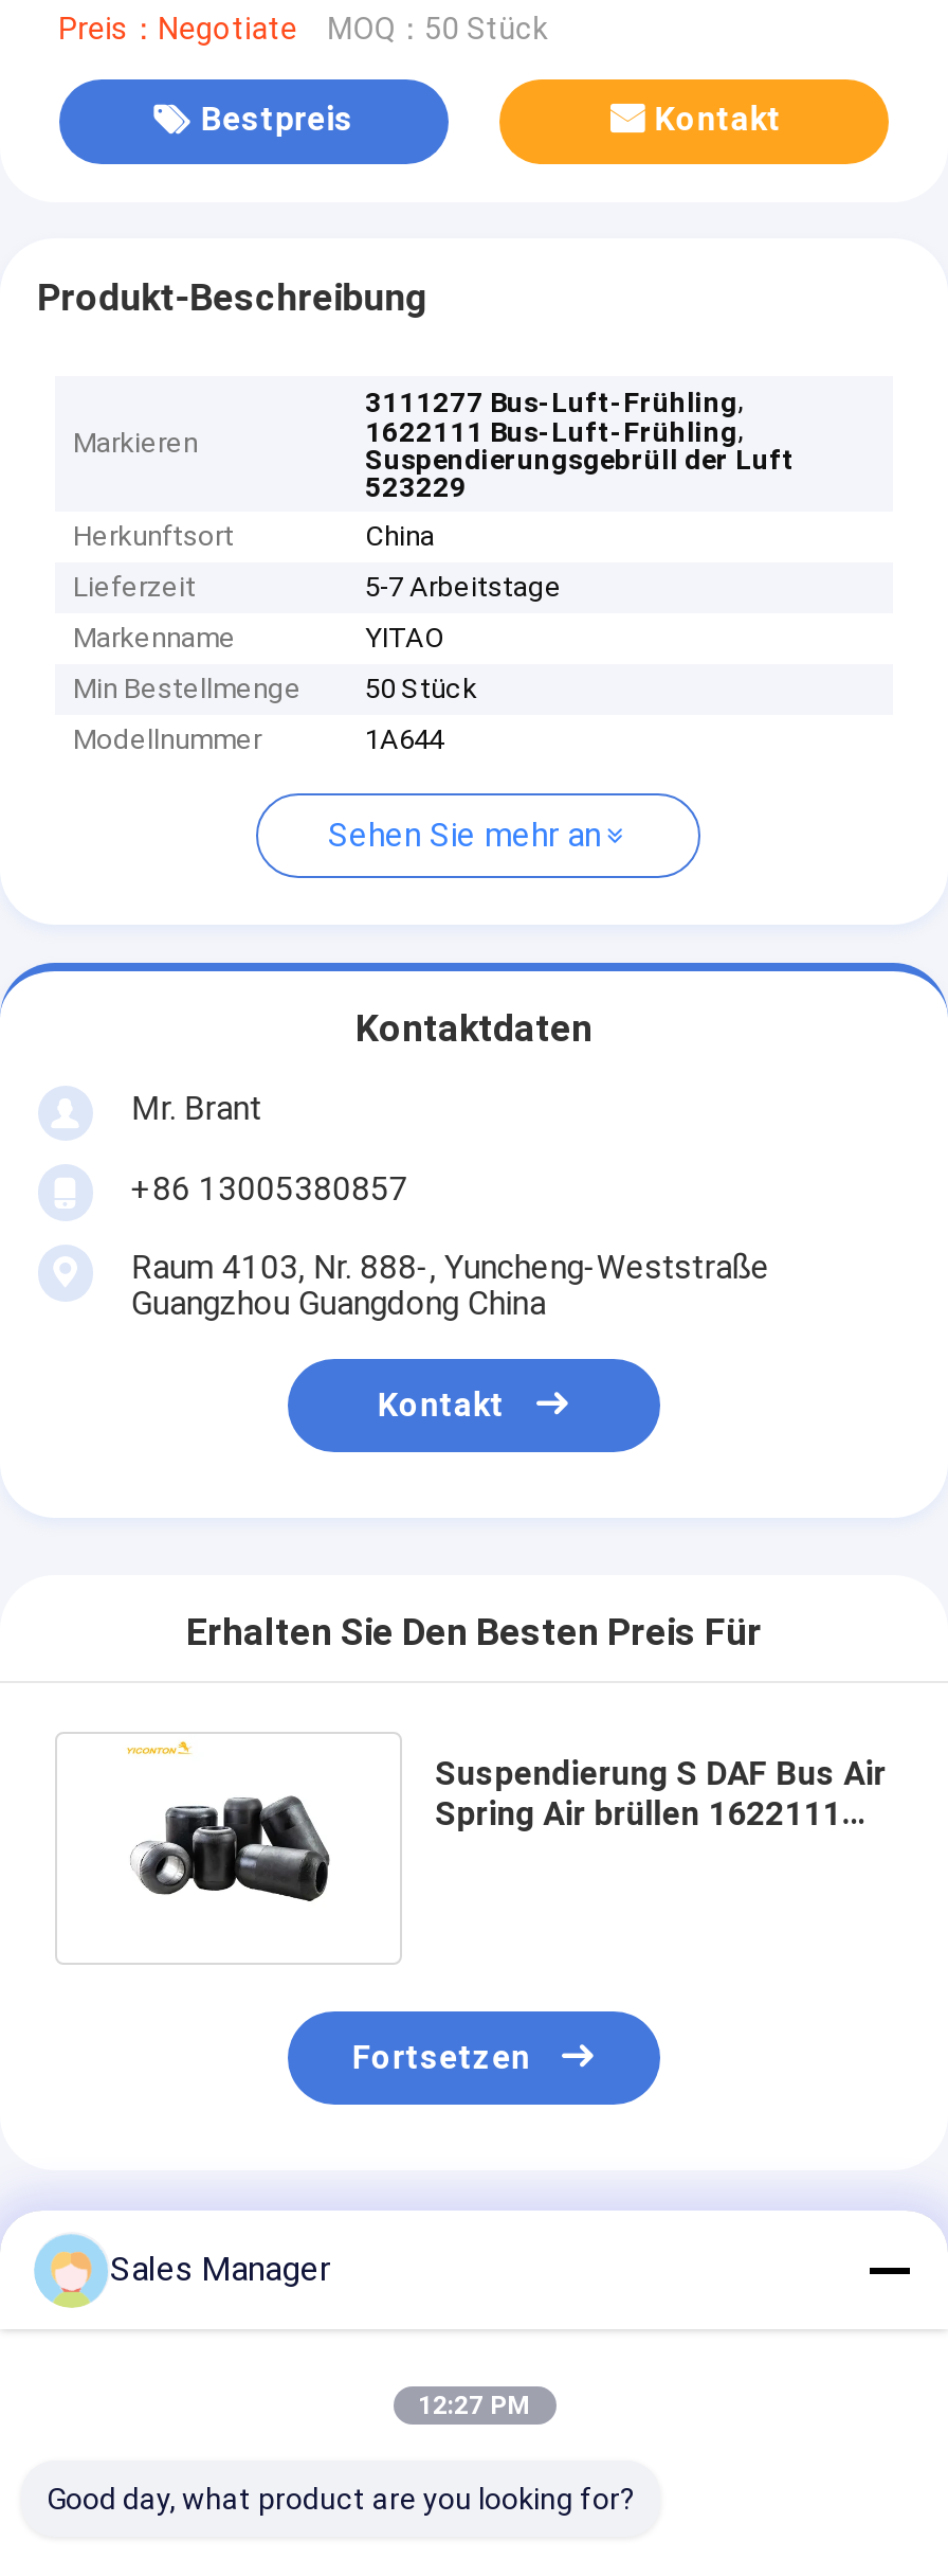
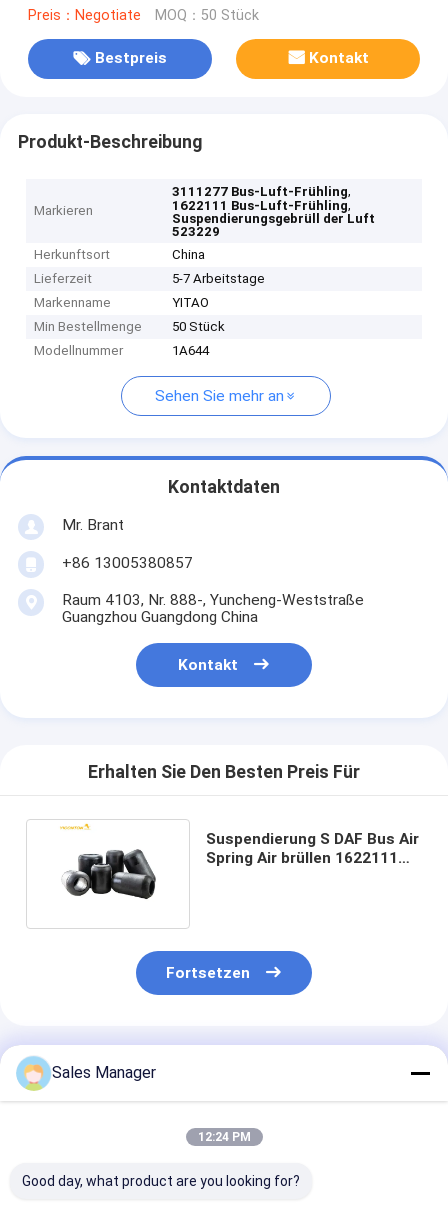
- 12:27 PM
+ 12:24 PM
